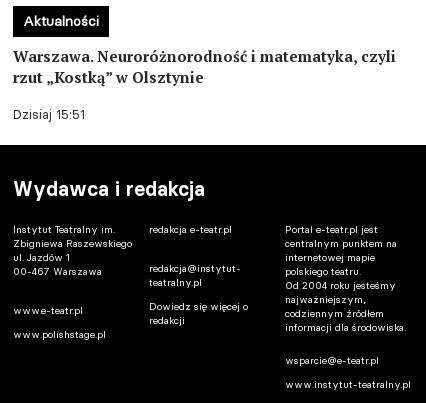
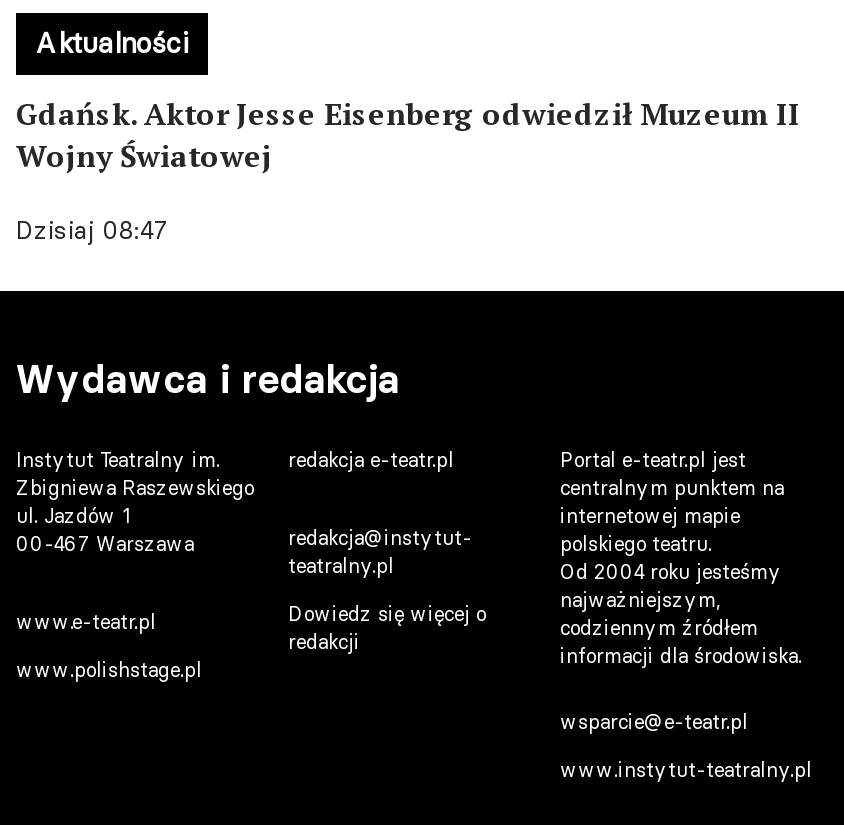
- Warszawa. Neuroróżnorodność i matematyka, czyli
- rzut „Kostką” w Olsztynie
+ Gdańsk. Aktor Jesse Eisenberg odwiedził Muzeum II
+ Wojny Światowej

- Dzisiaj 15:51
+ Dzisiaj 08:47
